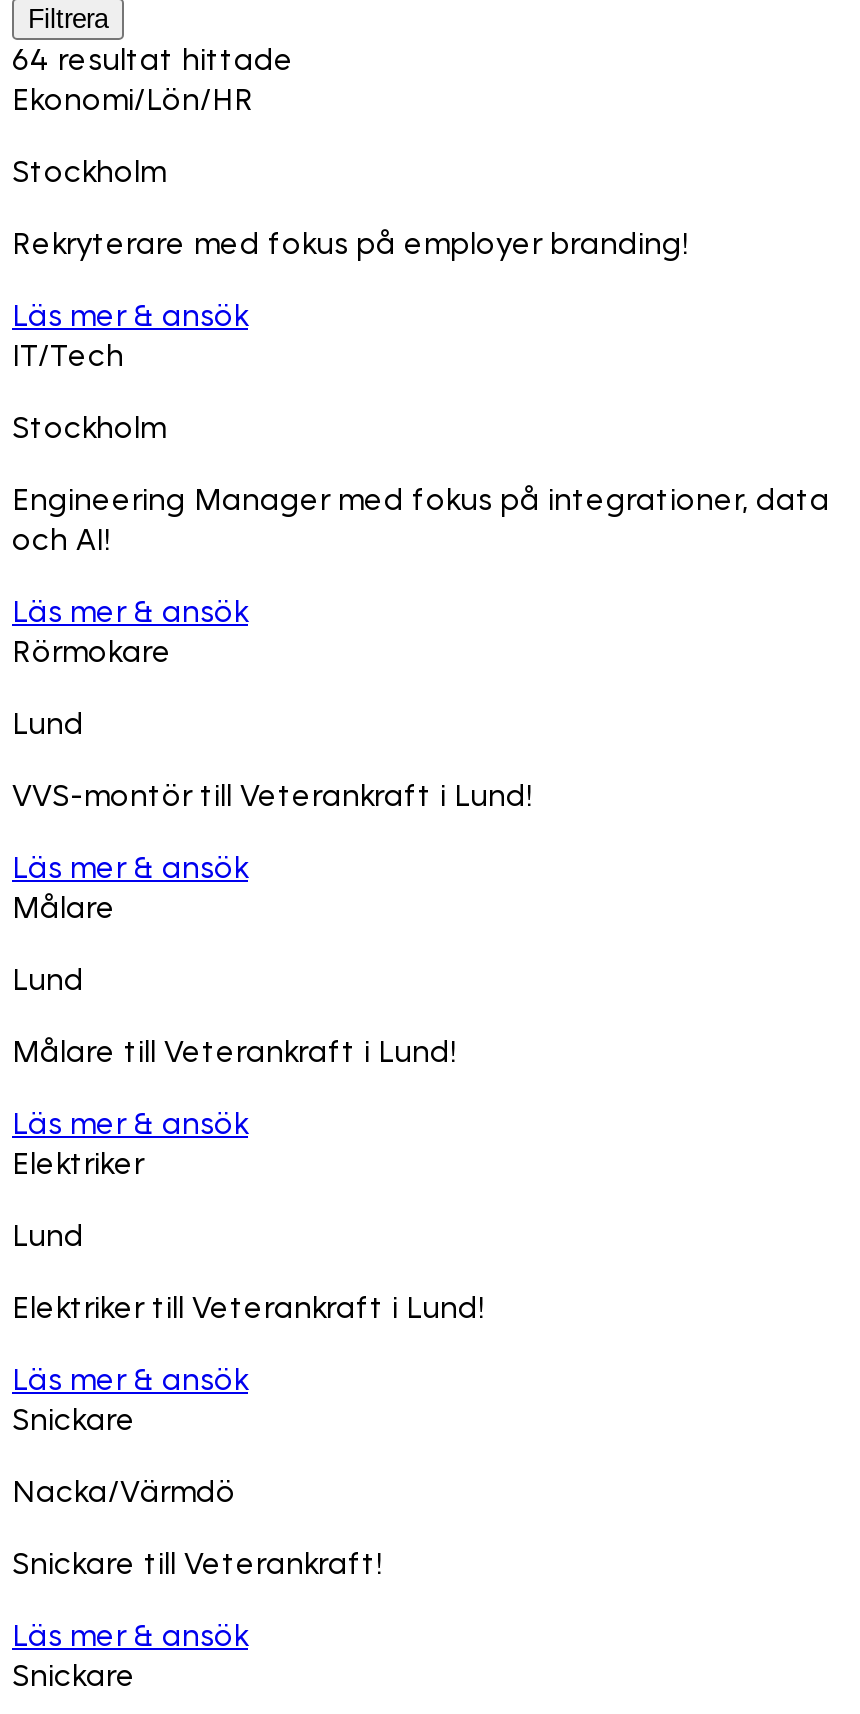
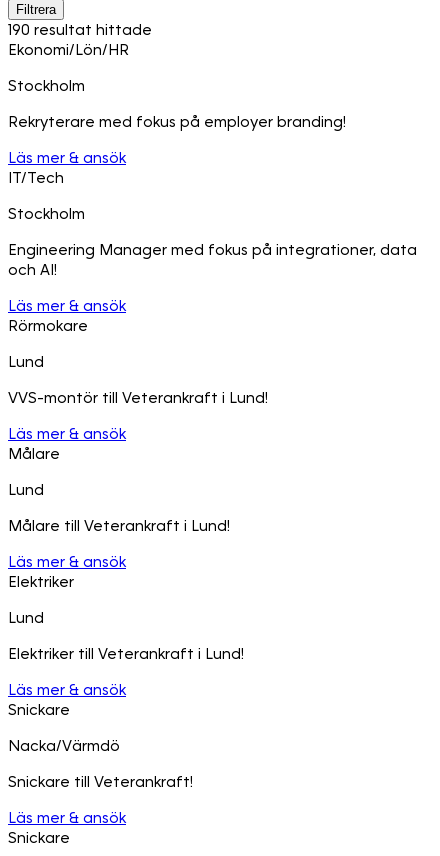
- 64 resultat hittade
+ 190 resultat hittade
